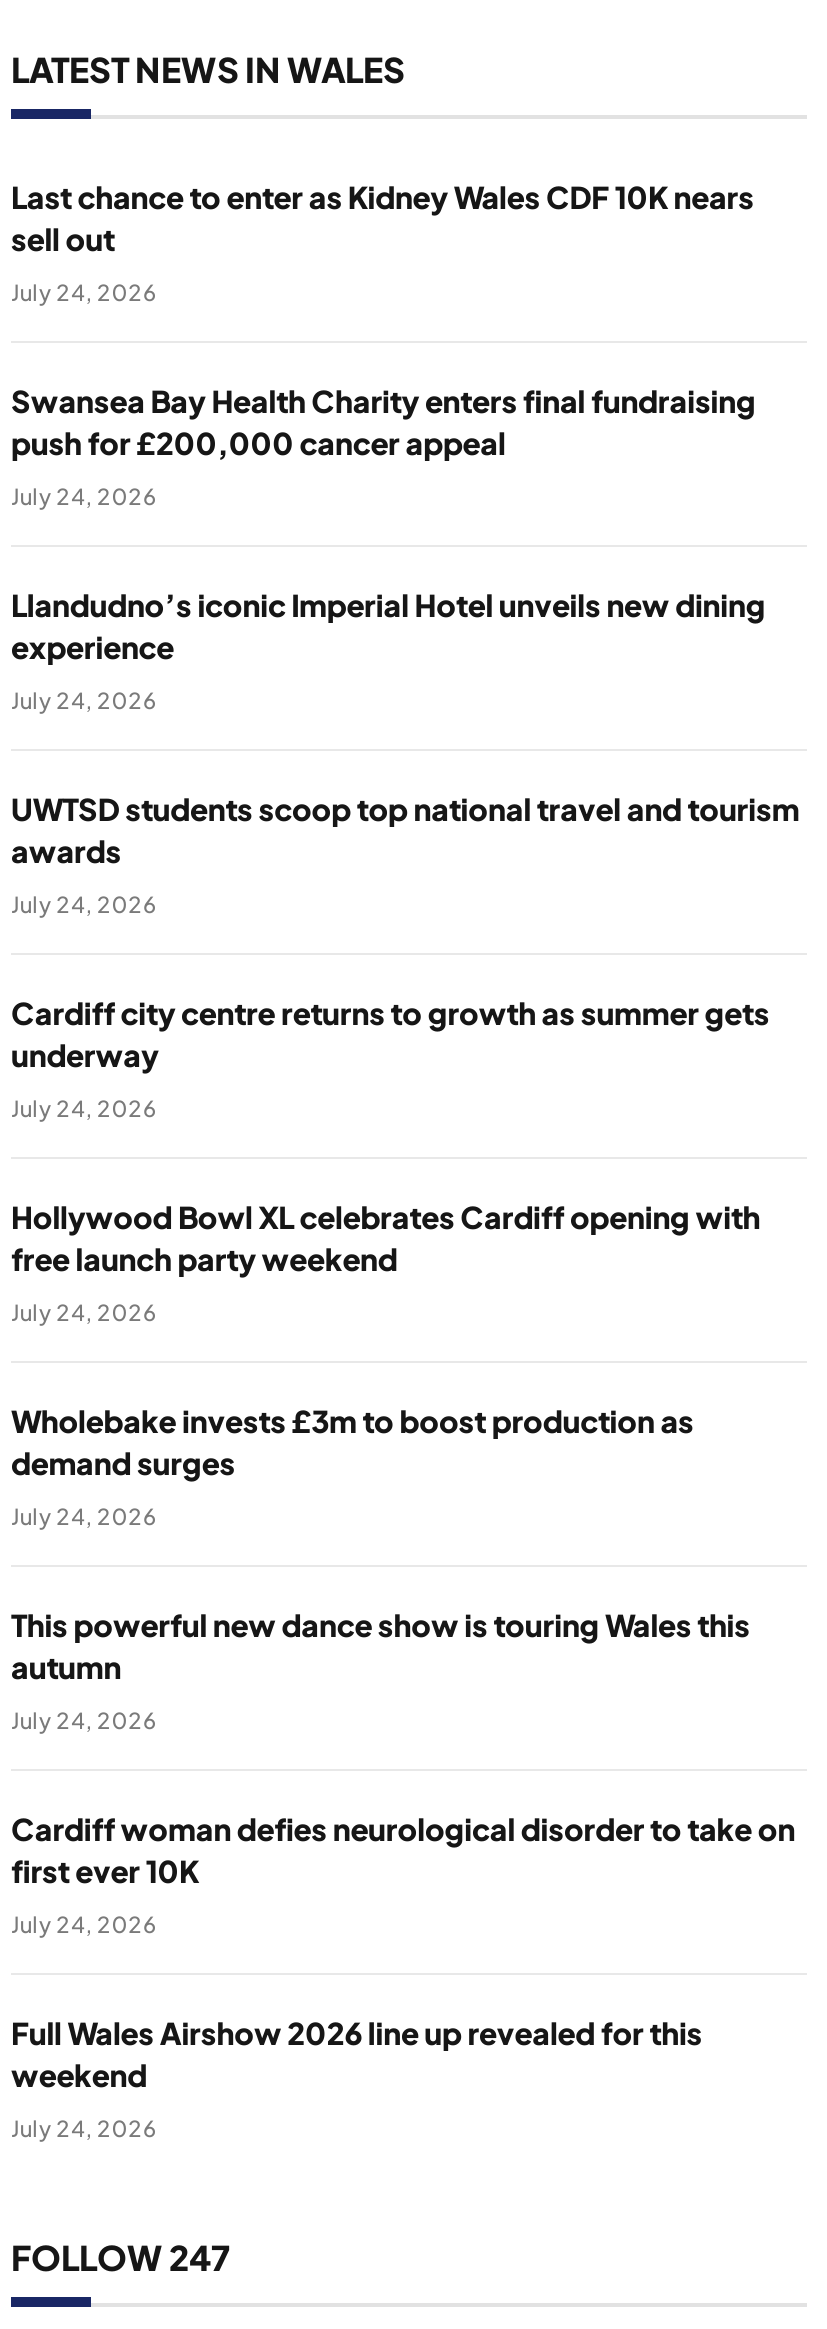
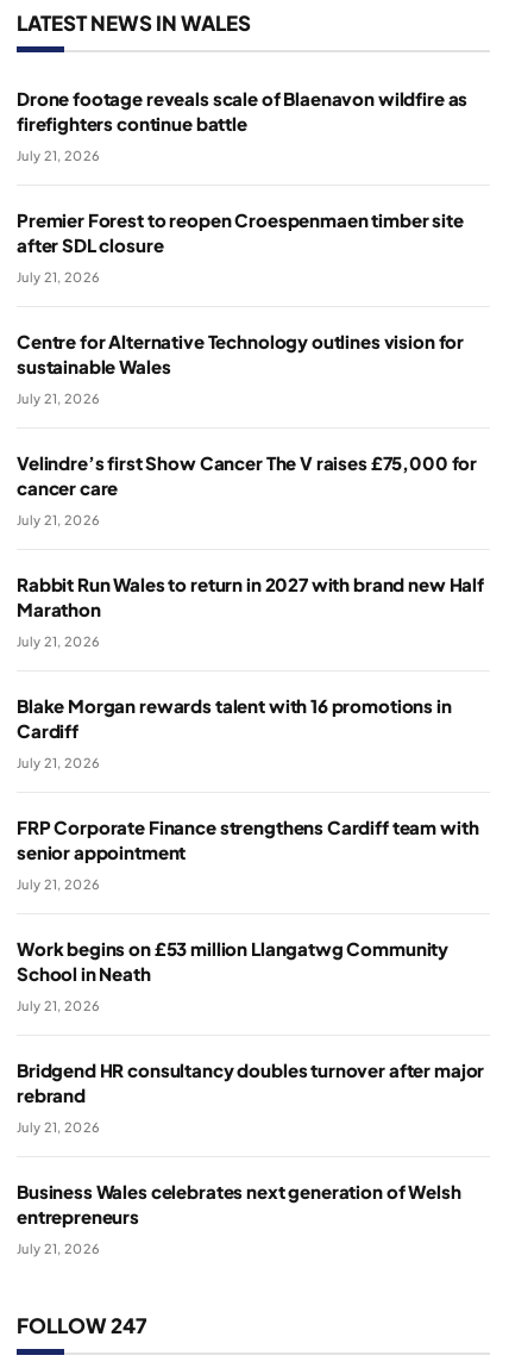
- Last chance to enter as Kidney Wales CDF 10K nears
- sell out
+ Drone footage reveals scale of Blaenavon wildfire as
+ firefighters continue battle

- July 24, 2026
+ July 21, 2026

- Swansea Bay Health Charity enters final fundraising
- push for £200,000 cancer appeal
+ Premier Forest to reopen Croespenmaen timber site
+ after SDL closure

- July 24, 2026
+ July 21, 2026

- Llandudno’s iconic Imperial Hotel unveils new dining
- experience
+ Centre for Alternative Technology outlines vision for
+ sustainable Wales

- July 24, 2026
+ July 21, 2026

- UWTSD students scoop top national travel and tourism
- awards
+ Velindre’s first Show Cancer The V raises £75,000 for
+ cancer care

- July 24, 2026
+ July 21, 2026

- Cardiff city centre returns to growth as summer gets
- underway
+ Rabbit Run Wales to return in 2027 with brand new Half
+ Marathon

- July 24, 2026
+ July 21, 2026

- Hollywood Bowl XL celebrates Cardiff opening with
- free launch party weekend
+ Blake Morgan rewards talent with 16 promotions in
+ Cardiff

- July 24, 2026
+ July 21, 2026

- Wholebake invests £3m to boost production as
- demand surges
+ FRP Corporate Finance strengthens Cardiff team with
+ senior appointment

- July 24, 2026
+ July 21, 2026

- This powerful new dance show is touring Wales this
- autumn
+ Work begins on £53 million Llangatwg Community
+ School in Neath

- July 24, 2026
+ July 21, 2026

- Cardiff woman defies neurological disorder to take on
- first ever 10K
+ Bridgend HR consultancy doubles turnover after major
+ rebrand

- July 24, 2026
+ July 21, 2026

- Full Wales Airshow 2026 line up revealed for this
- weekend
+ Business Wales celebrates next generation of Welsh
+ entrepreneurs

- July 24, 2026
+ July 21, 2026
